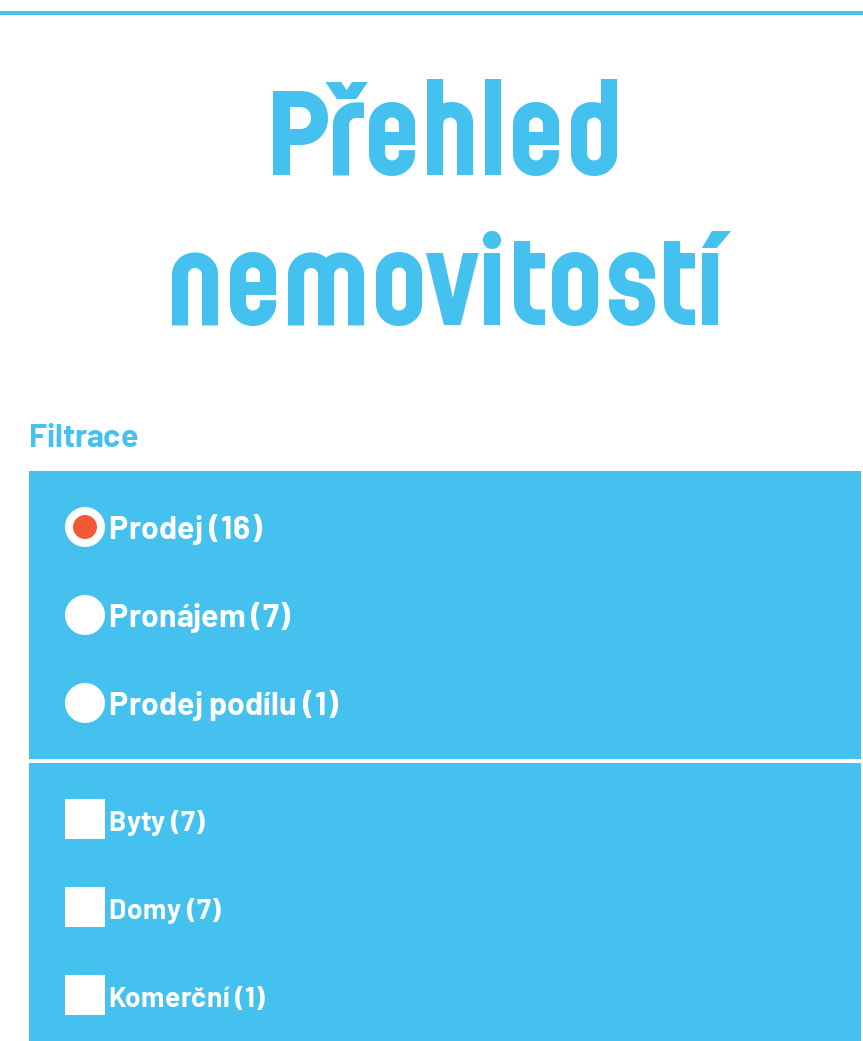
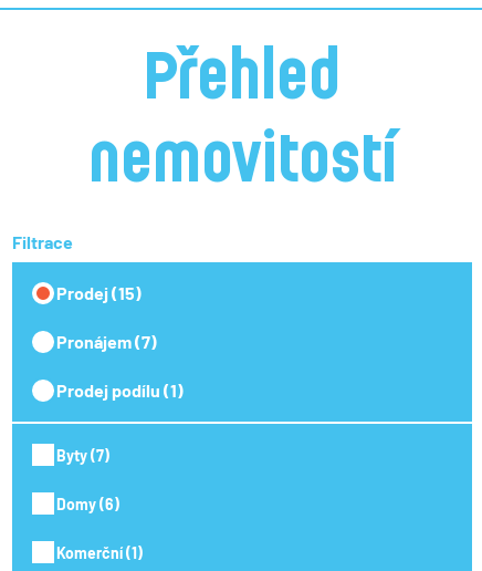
- Prodej (16)
+ Prodej (15)

- Domy (7)
+ Domy (6)
